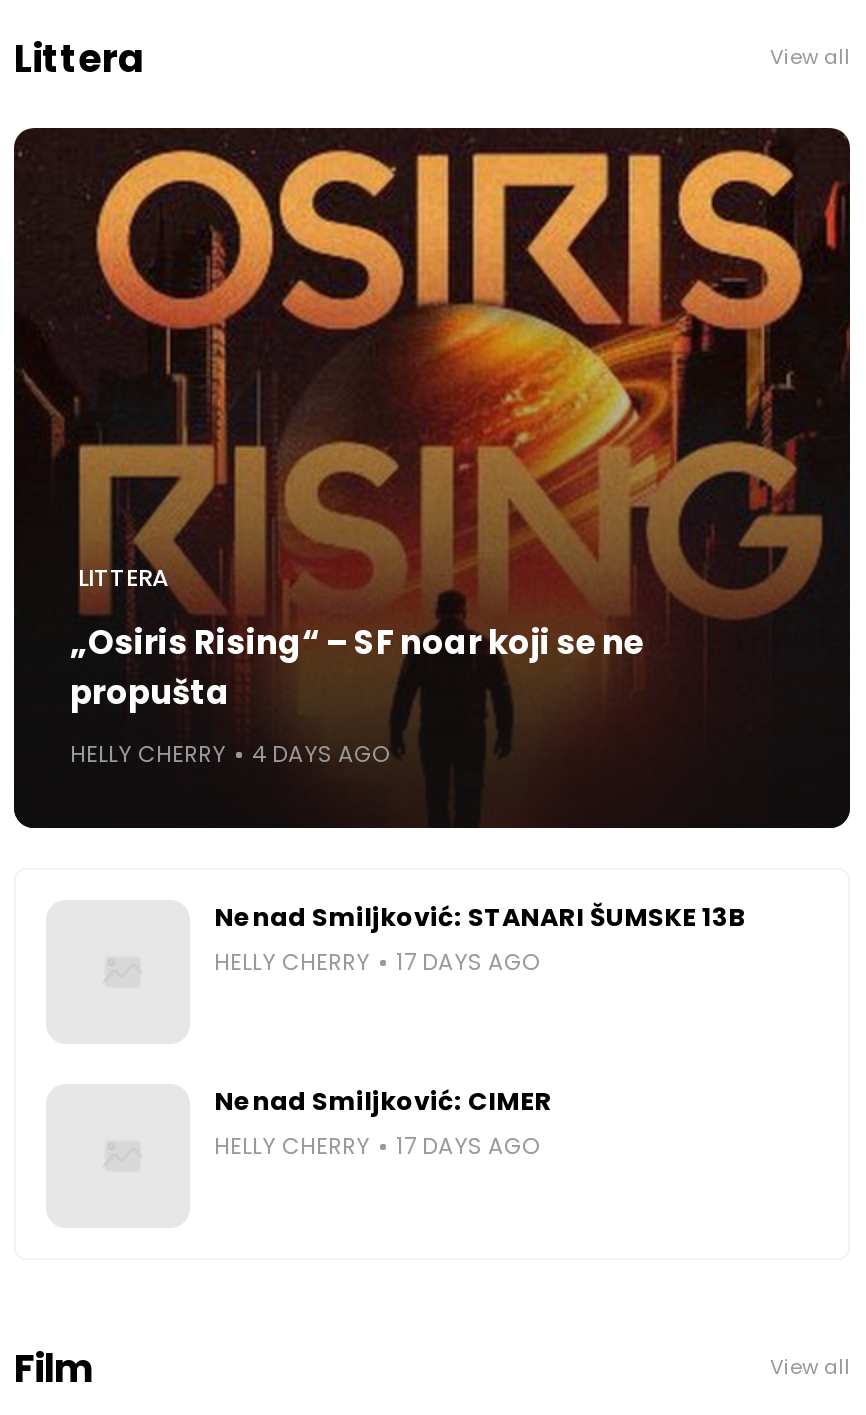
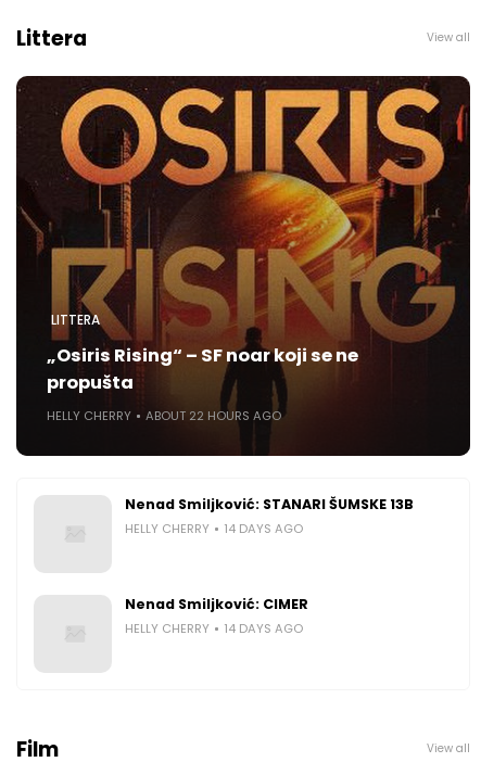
- 4 DAYS AGO
+ ABOUT 22 HOURS AGO

- HELLY CHERRY 17 DAYS AGO
+ HELLY CHERRY 14 DAYS AGO

- HELLY CHERRY 17 DAYS AGO
+ HELLY CHERRY 14 DAYS AGO
